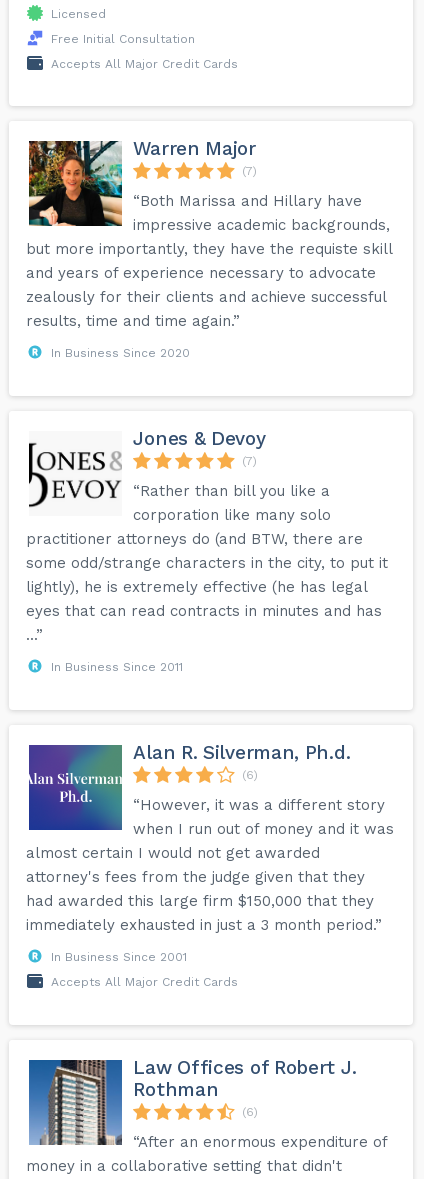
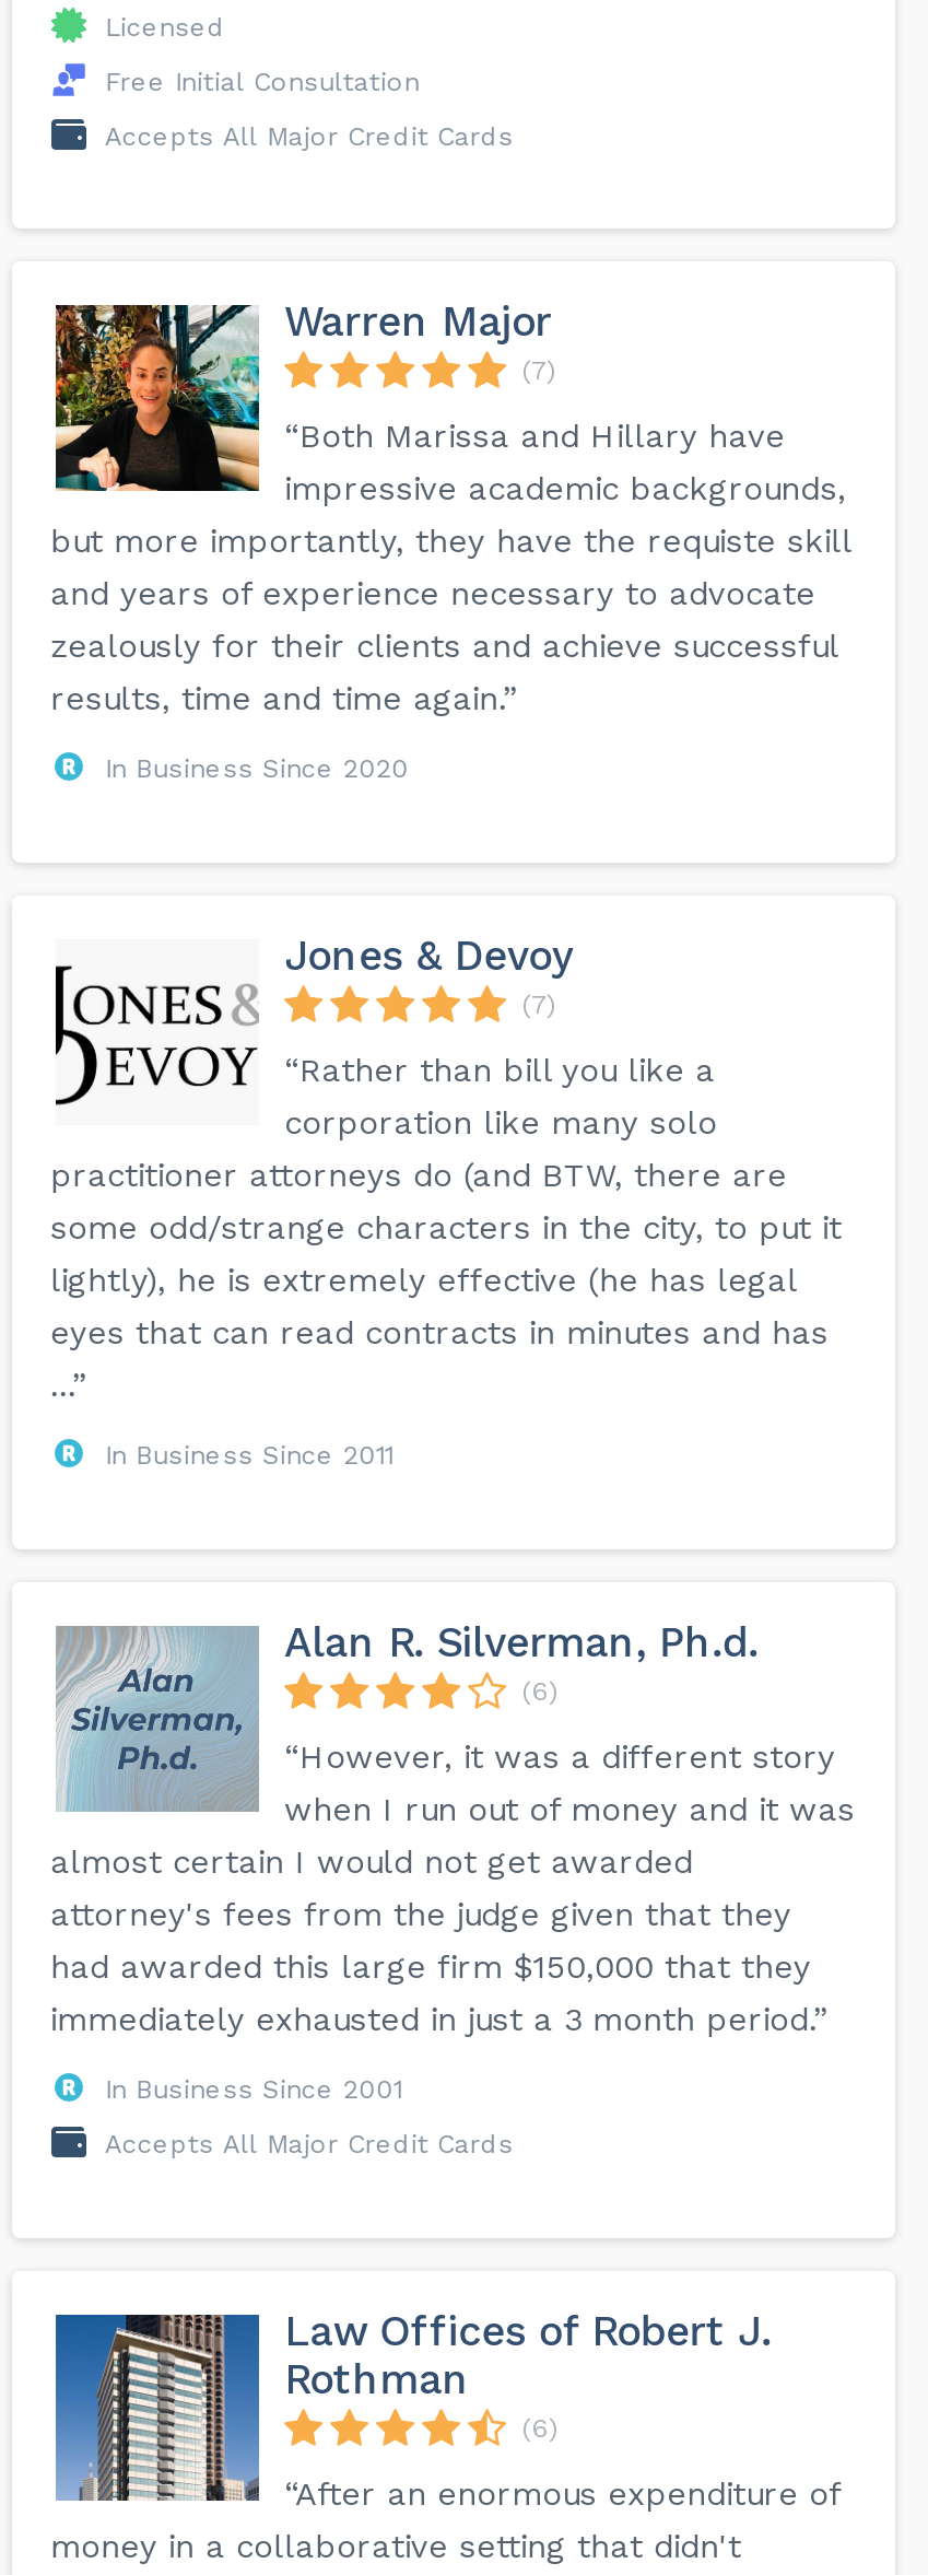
- [image]
+ [image]
